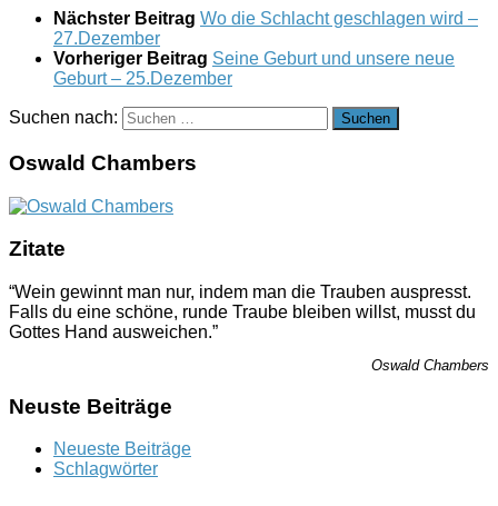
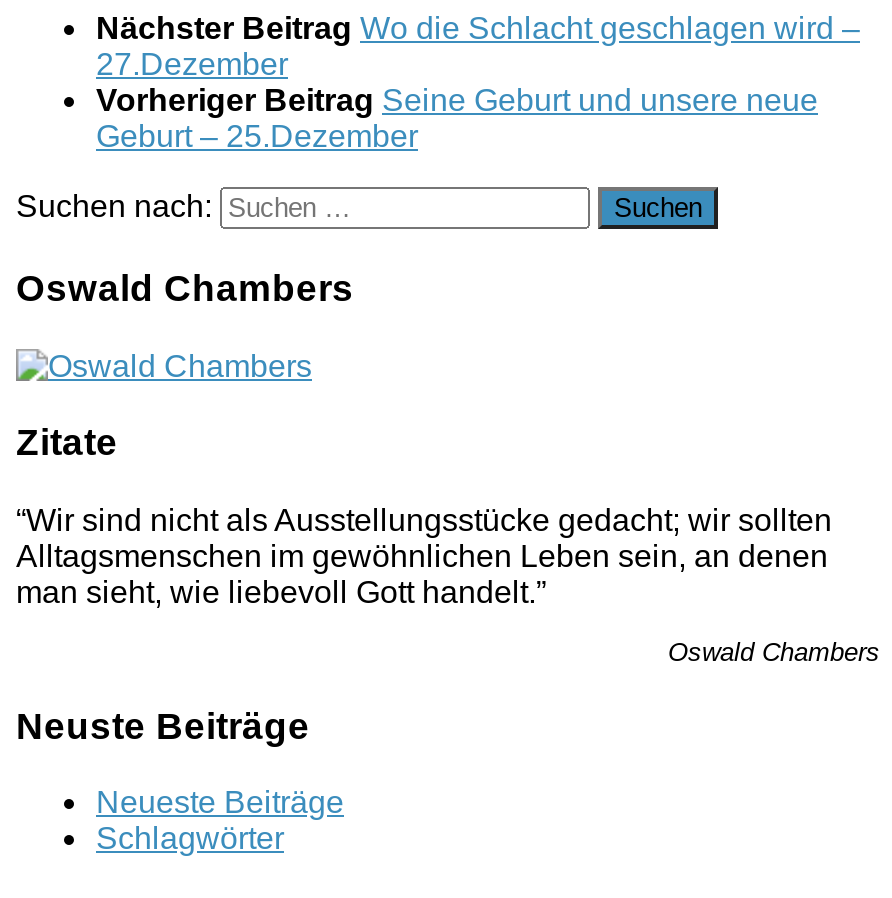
- “Wein gewinnt man nur, indem man die Trauben auspresst.
- Falls du eine schöne, runde Traube bleiben willst, musst du
- Gottes Hand ausweichen.”
+ “Wir sind nicht als Ausstellungsstücke gedacht; wir sollten
+ Alltagsmenschen im gewöhnlichen Leben sein, an denen
+ man sieht, wie liebevoll Gott handelt.”
